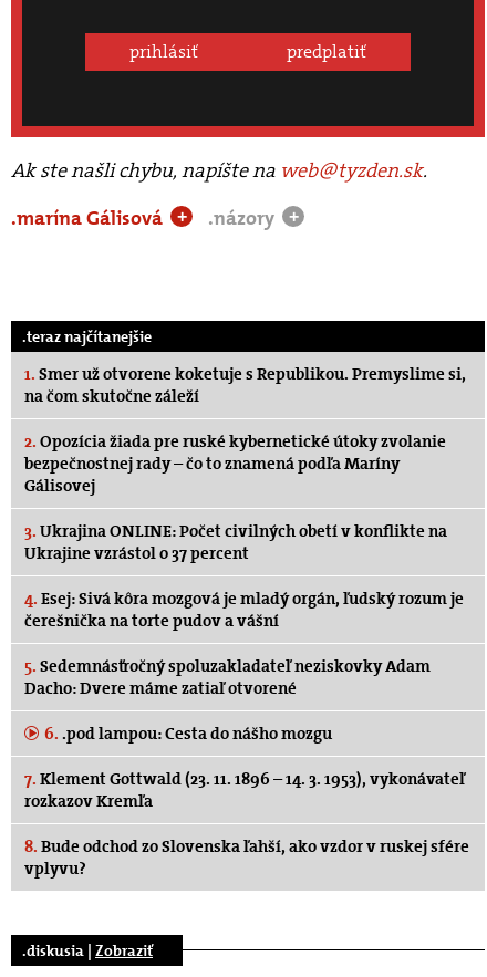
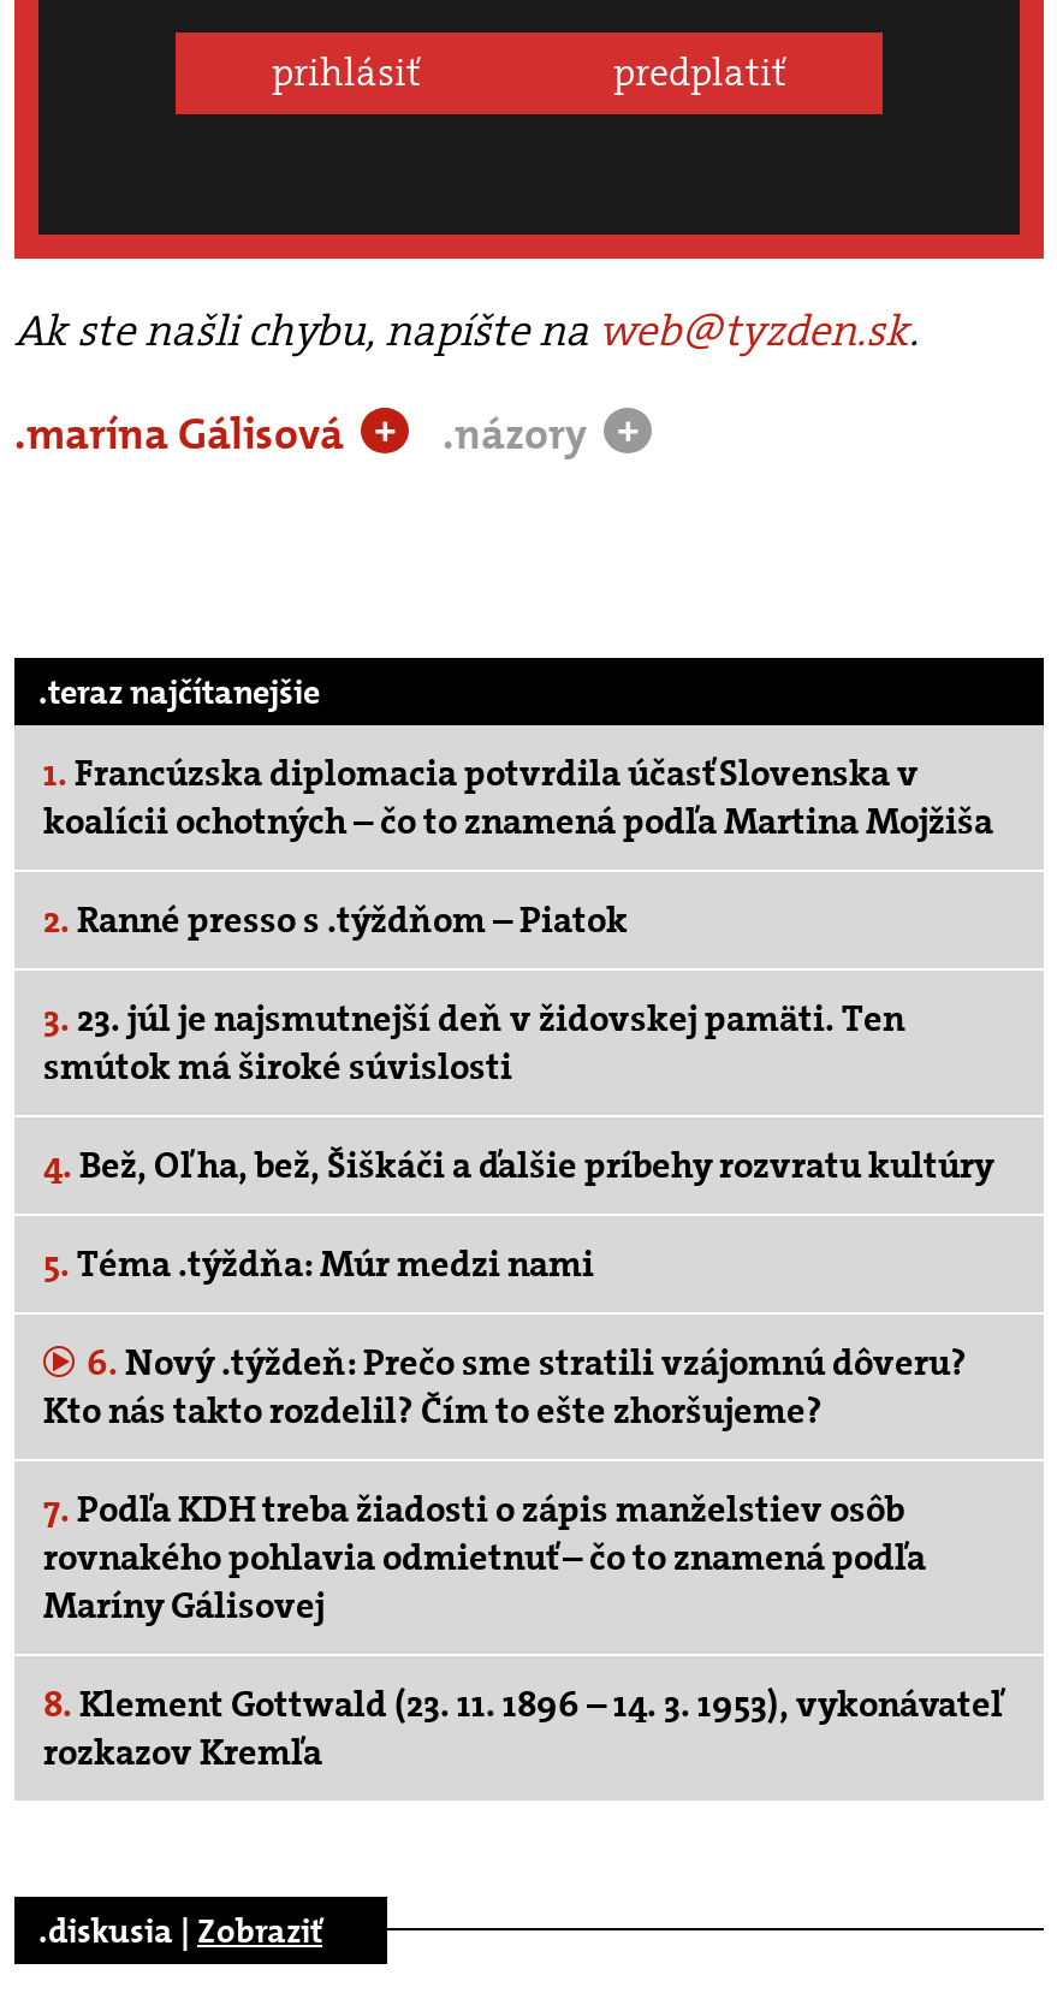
- 1. Smer už otvorene koketuje s Republikou. Premyslime si,
- na čom skutočne záleží
- 2. Opozícia žiada pre ruské kybernetické útoky zvolanie
- bezpečnostnej rady – čo to znamená podľa Maríny
- Gálisovej
- 3. Ukrajina ONLINE: Počet civilných obetí v konflikte na
- Ukrajine vzrástol o 37 percent
- 4. Esej: Sivá kôra mozgová je mladý orgán, ľudský rozum je
- čerešnička na torte pudov a vášní
- 5. Sedemnásťročný spoluzakladateľ neziskovky Adam
- Dacho: Dvere máme zatiaľ otvorené
- 6..pod lampou: Cesta do nášho mozgu
- 7. Klement Gottwald (23. 11. 1896 – 14. 3. 1953), vykonávateľ
+ 1. Francúzska diplomacia potvrdila účasť Slovenska v
+ koalícii ochotných – čo to znamená podľa Martina Mojžiša
+ 2. Ranné presso s .týždňom – Piatok
+ 3. 23. júl je najsmutnejší deň v židovskej pamäti. Ten
+ smútok má široké súvislosti
+ 4. Bež, Oľha, bež, Šiškáči a ďalšie príbehy rozvratu kultúry
+ 5. Téma .týždňa: Múr medzi nami
+ 6. Nový .týždeň: Prečo sme stratili vzájomnú dôveru?
+ Kto nás takto rozdelil? Čím to ešte zhoršujeme?
+ 7. Podľa KDH treba žiadosti o zápis manželstiev osôb
+ rovnakého pohlavia odmietnuť – čo to znamená podľa
+ Maríny Gálisovej
+ 8. Klement Gottwald (23. 11. 1896 – 14. 3. 1953), vykonávateľ

moved down: rozkazov Kremľa

- 8. Bude odchod zo Slovenska ľahší, ako vzdor v ruskej sfére
- vplyvu?
